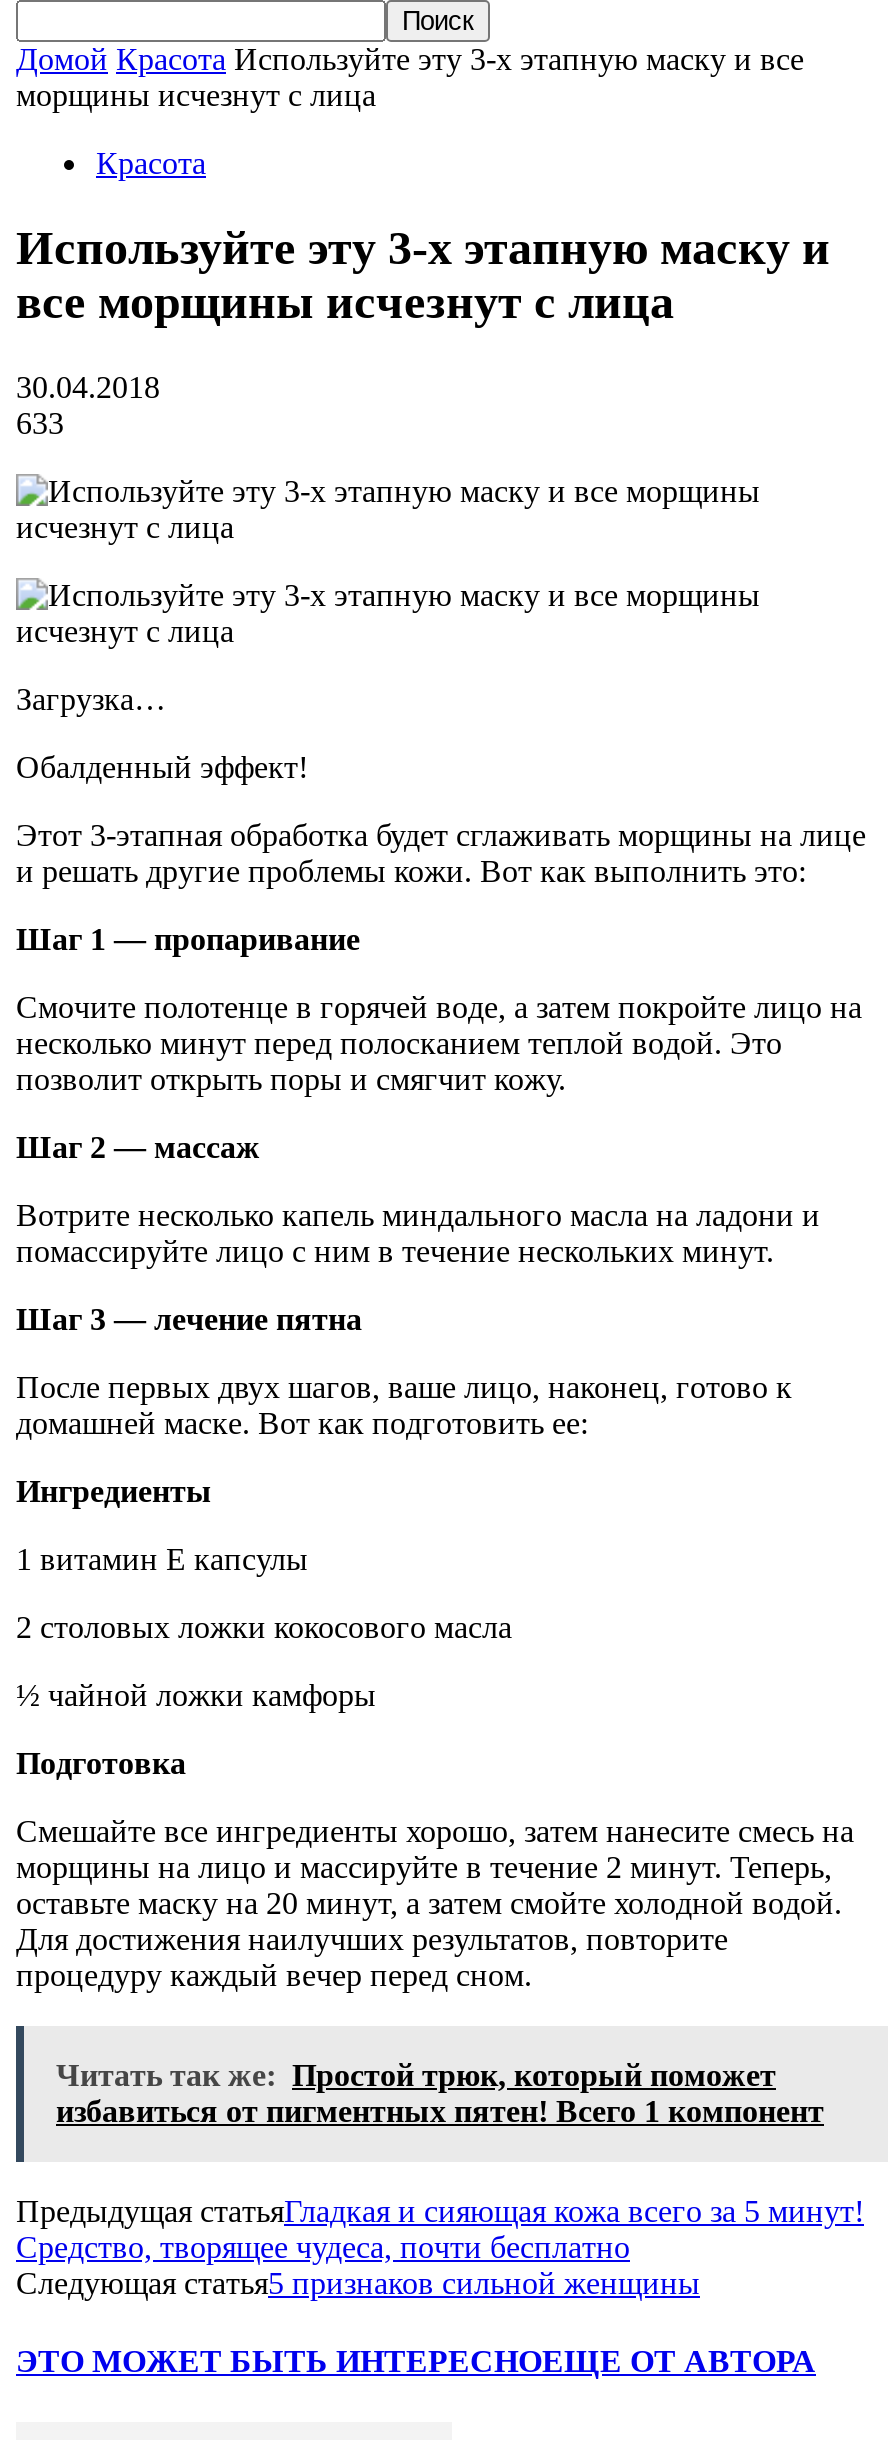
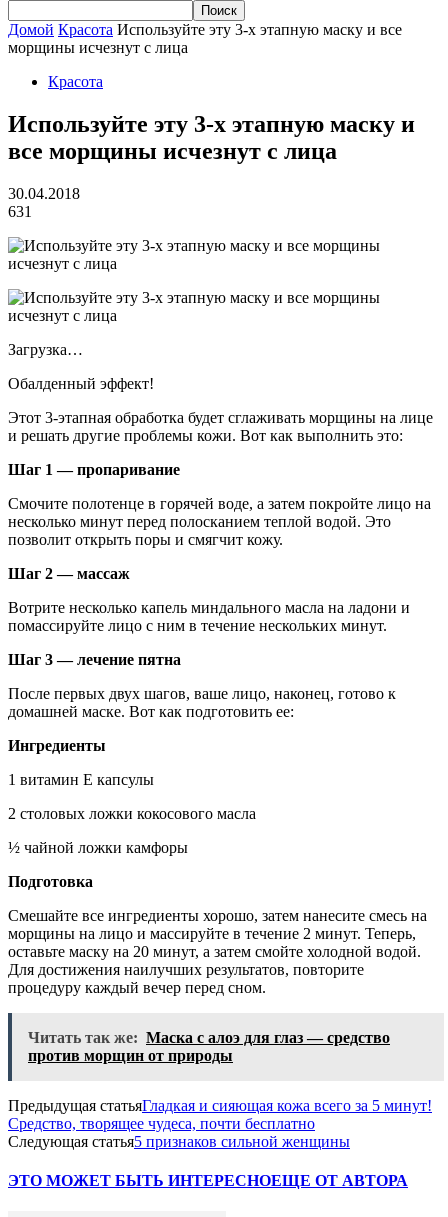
- 633
+ 631

- Читать так же: Простой трюк, который поможет
- избавиться от пигментных пятен! Всего 1 компонент
+ Читать так же: Маска с алоэ для глаз — средство
+ против морщин от природы
